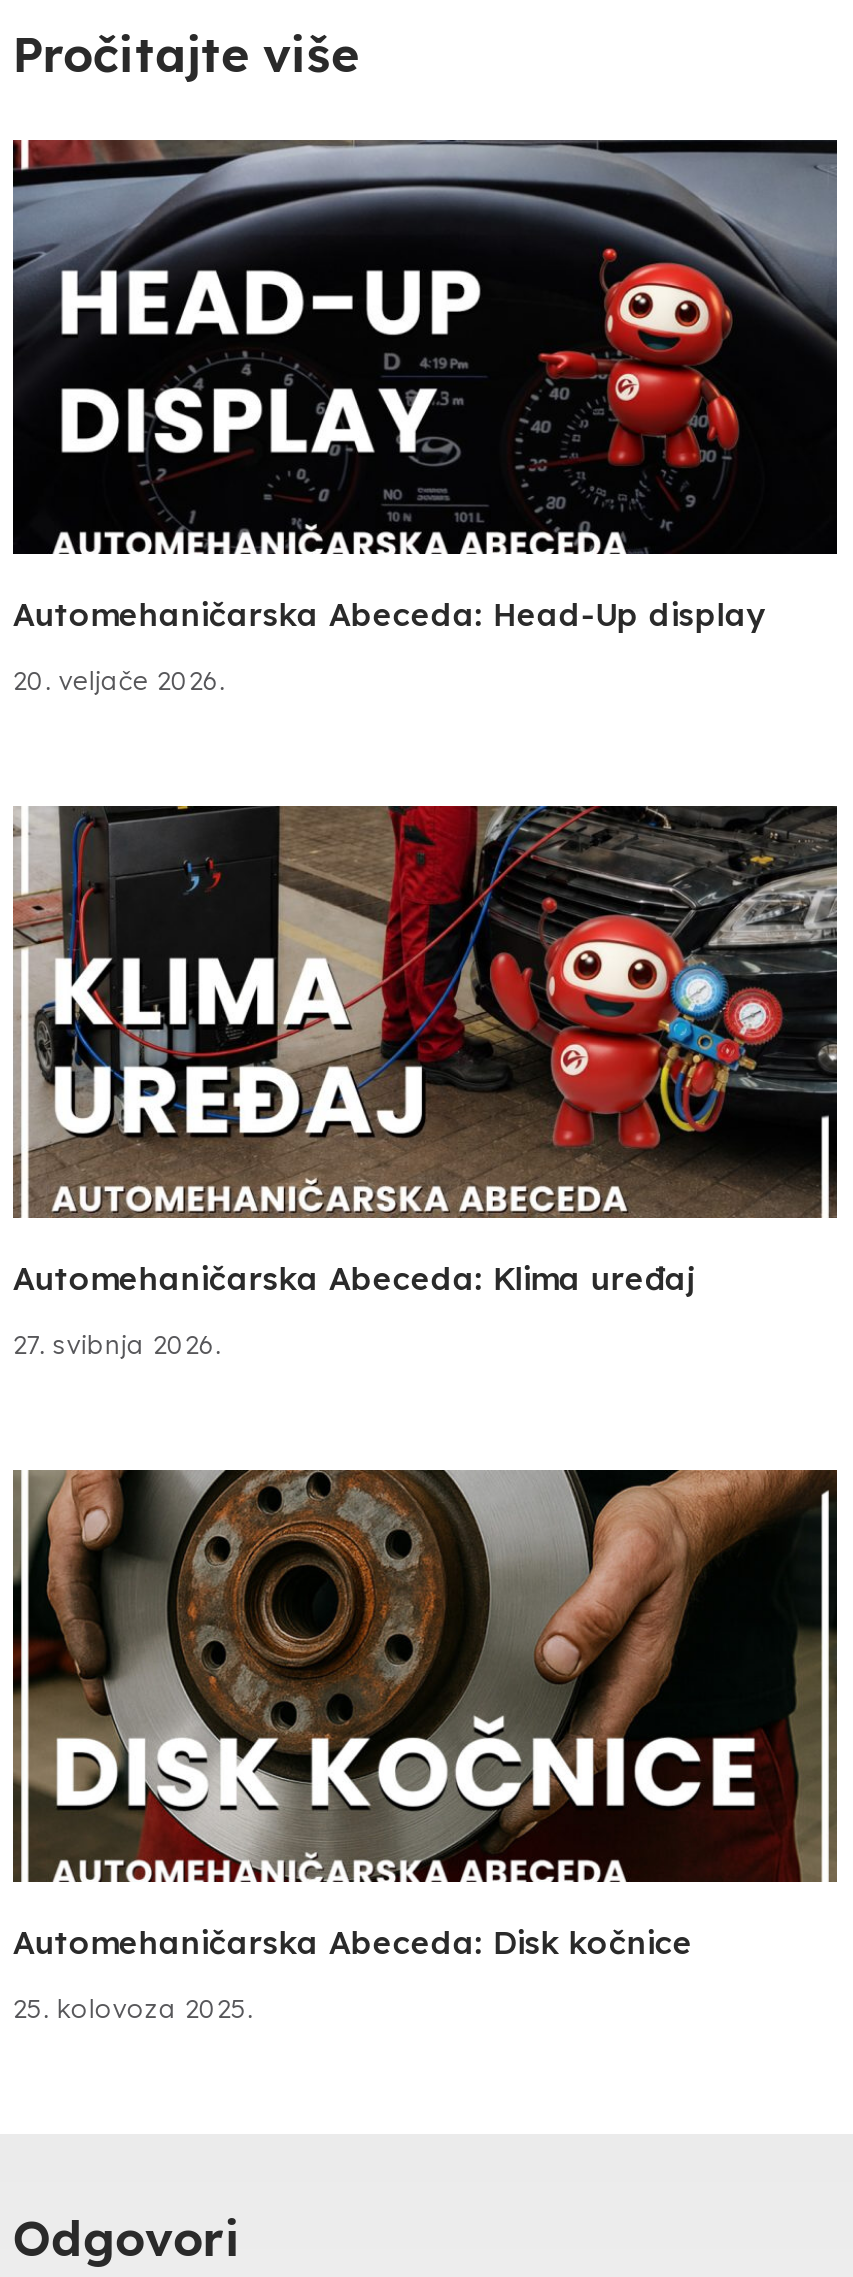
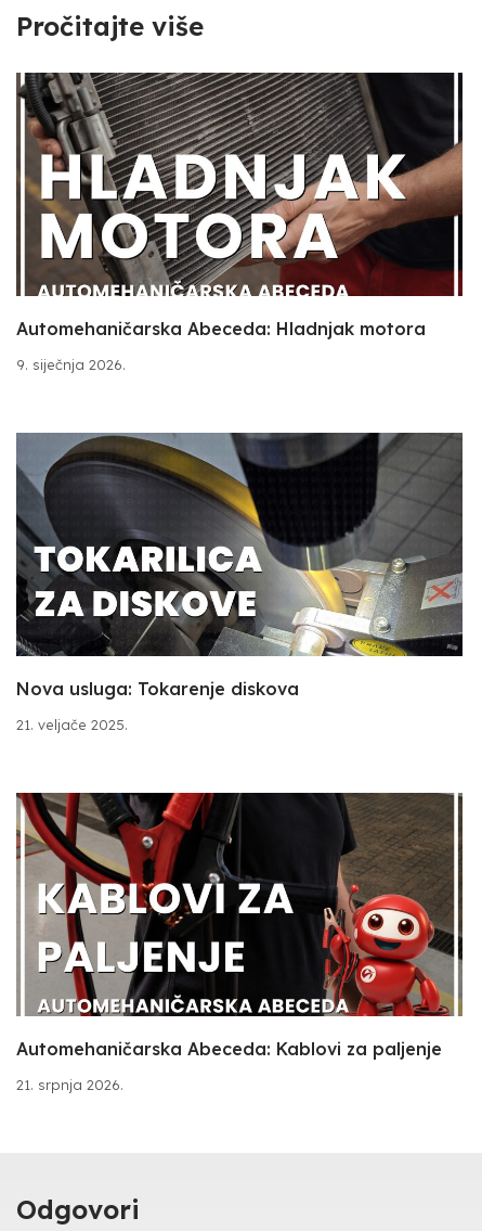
- [image]
- Automehaničarska Abeceda: Head-Up display
+ [image]
+ Automehaničarska Abeceda: Hladnjak motora

- 20. veljače 2026.
+ 9. siječnja 2026.

- [image]
- Automehaničarska Abeceda: Klima uređaj
+ [image]
+ Nova usluga: Tokarenje diskova

- 27. svibnja 2026.
+ 21. veljače 2025.

- [image]
- Automehaničarska Abeceda: Disk kočnice
+ [image]
+ Automehaničarska Abeceda: Kablovi za paljenje

- 25. kolovoza 2025.
+ 21. srpnja 2026.
